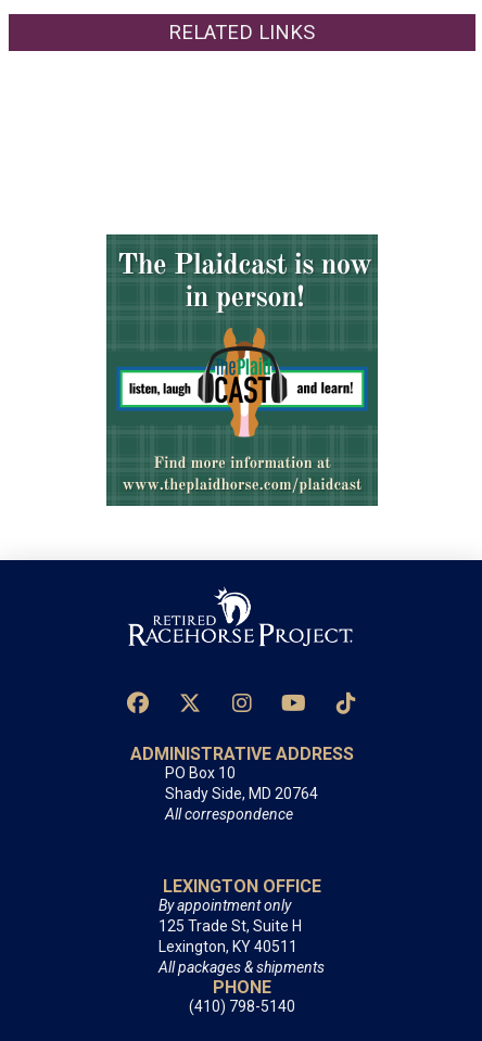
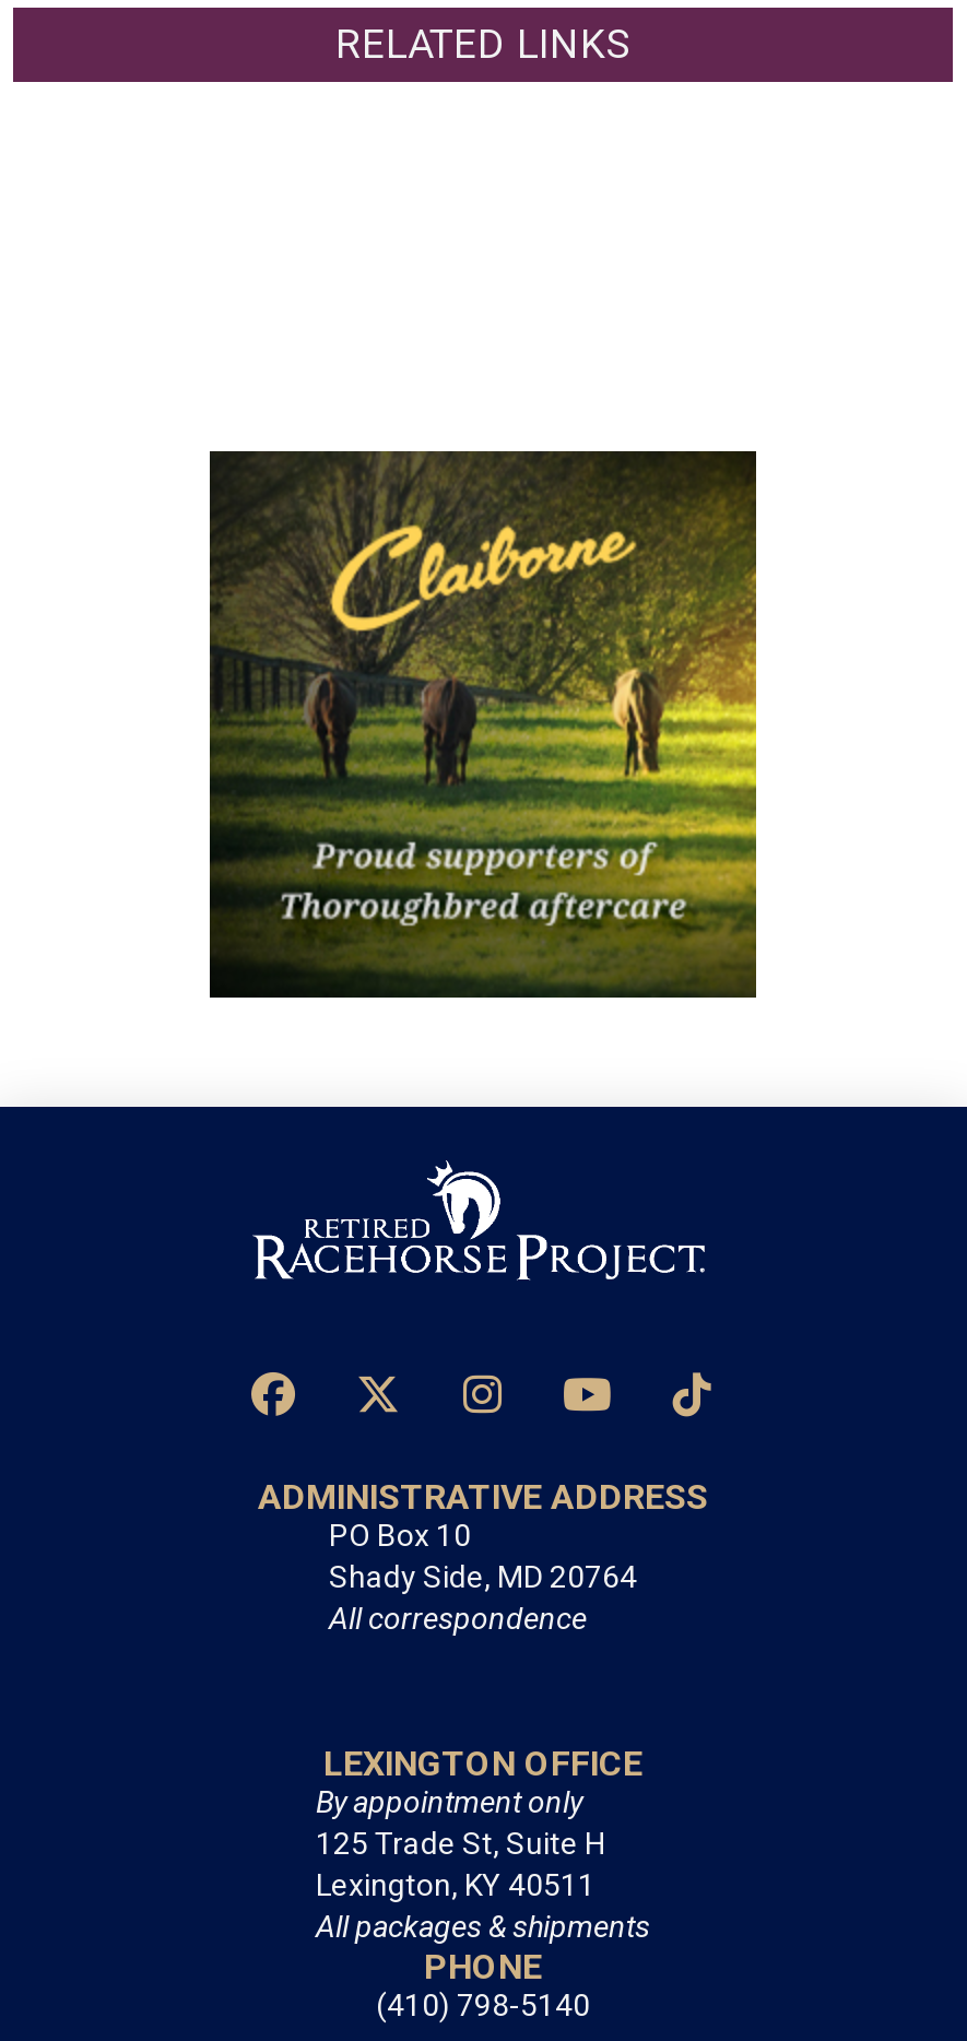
- [image]
+ [image]
